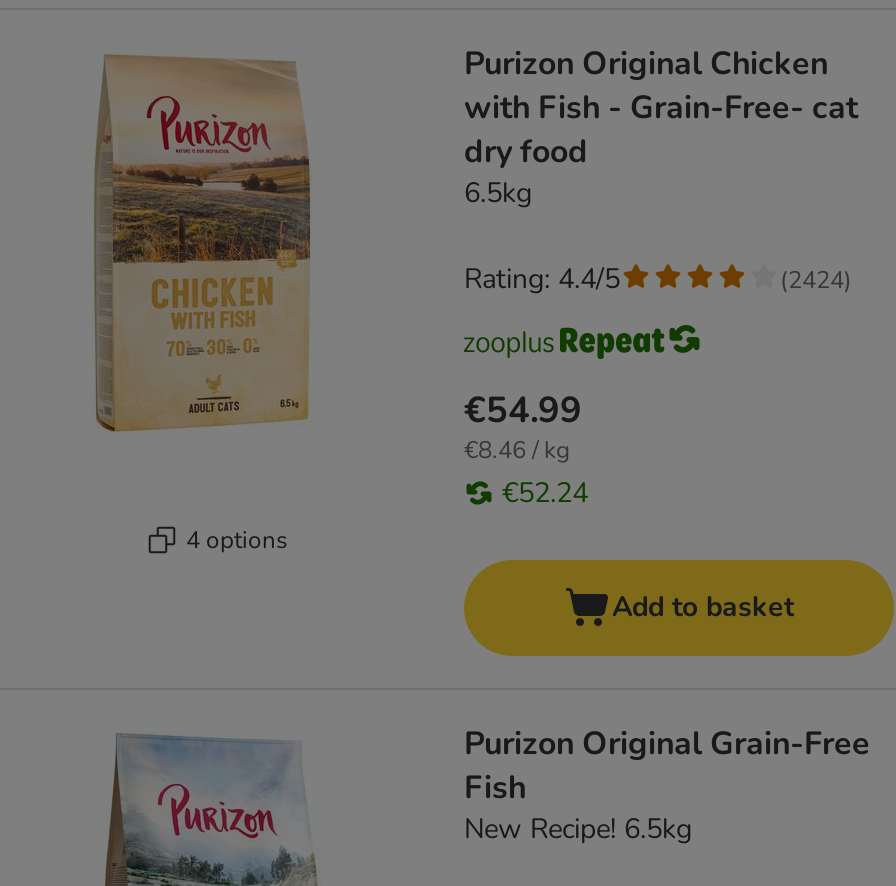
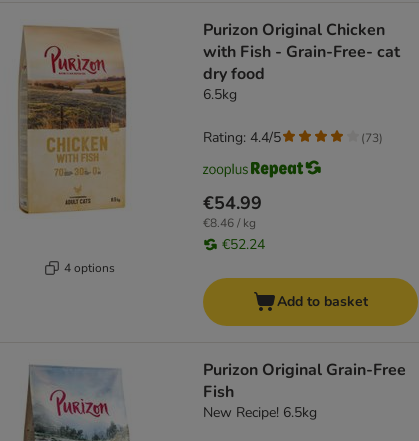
- (2424)
+ (73)
